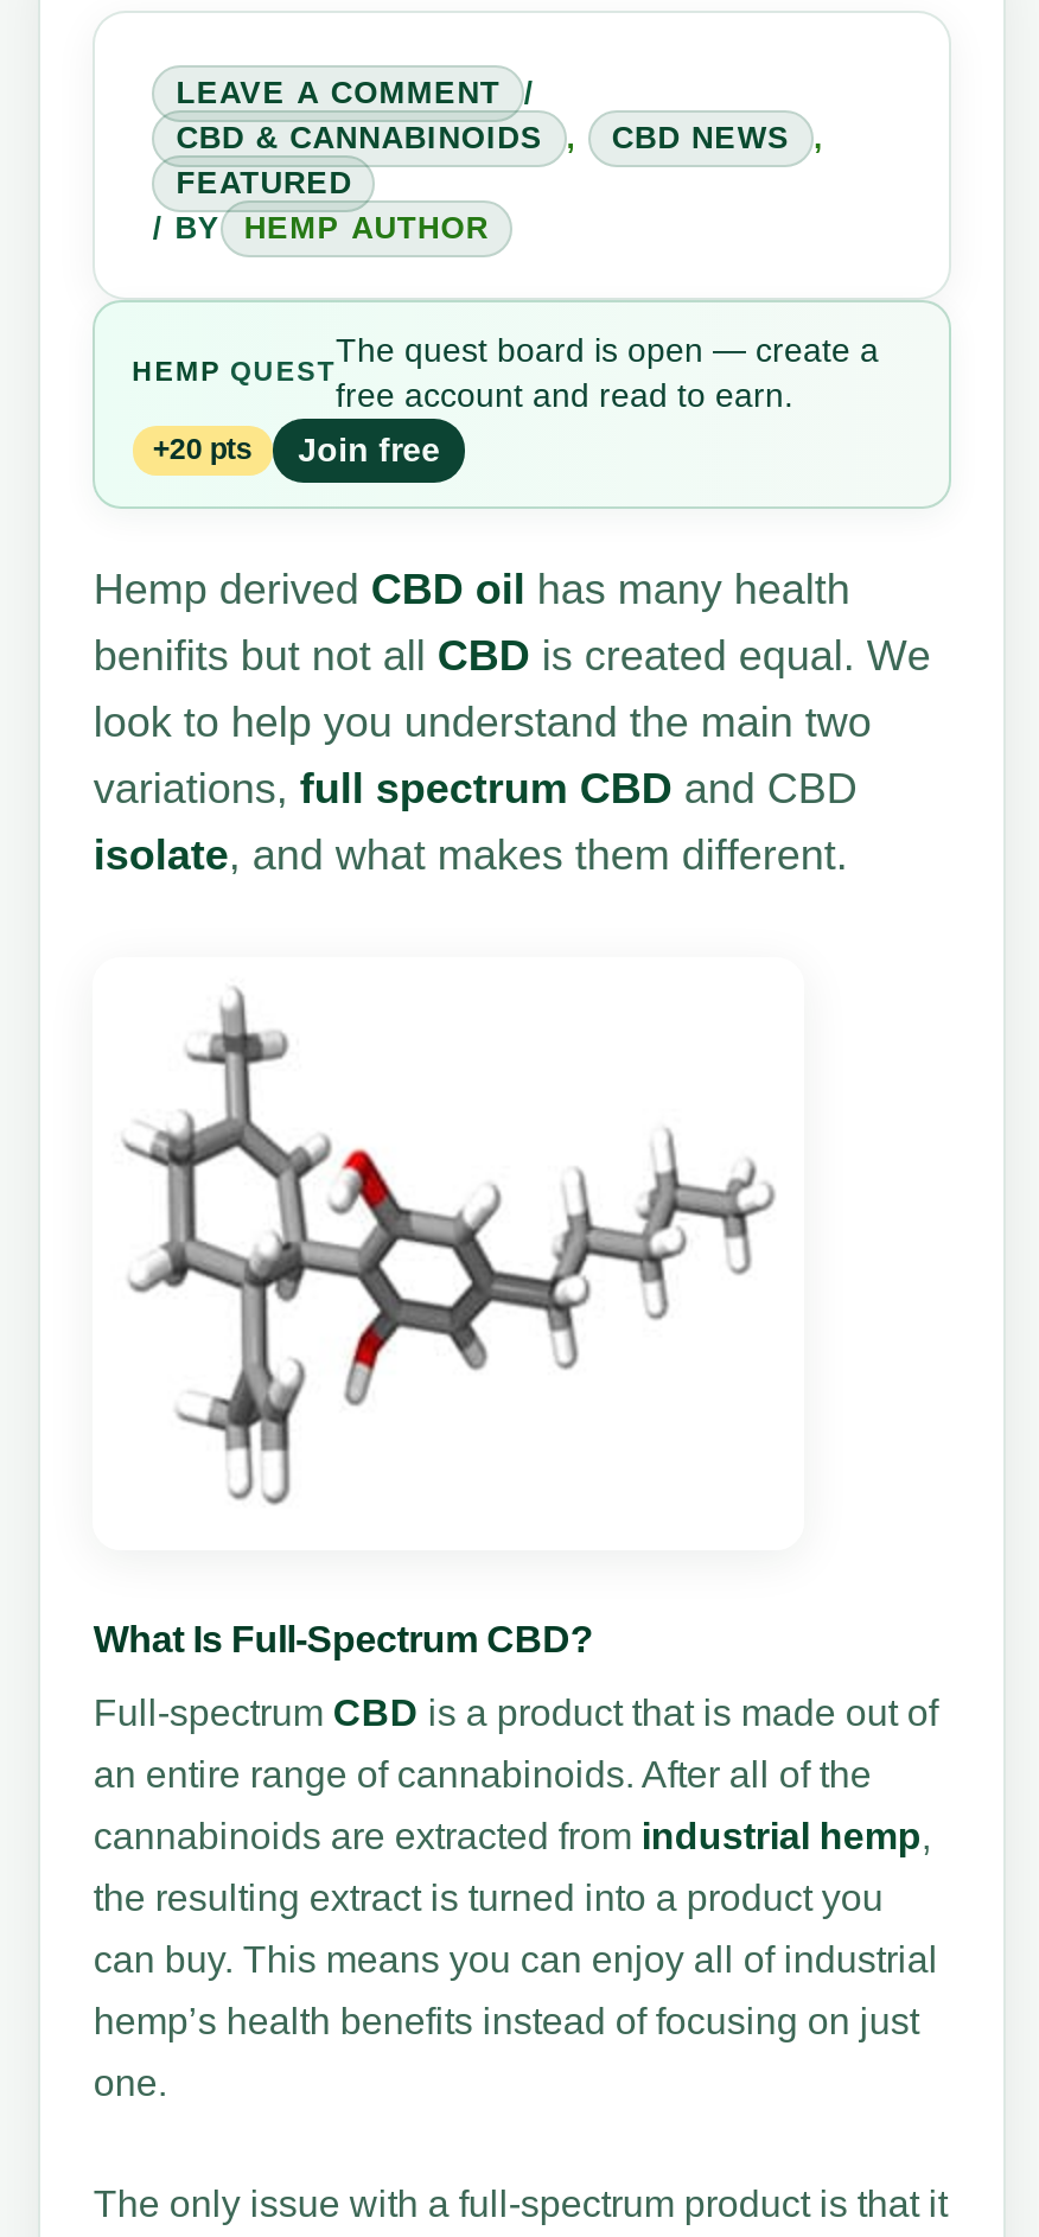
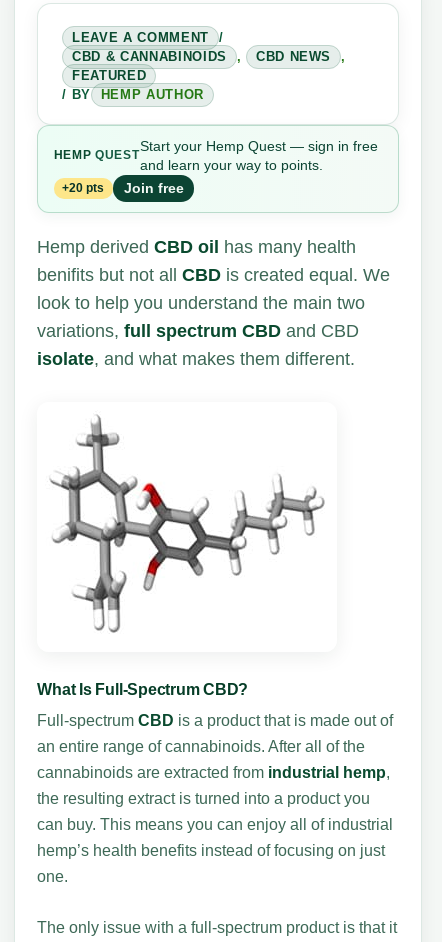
- The quest board is open — create a
- free account and read to earn.
+ Start your Hemp Quest — sign in free
+ and learn your way to points.
